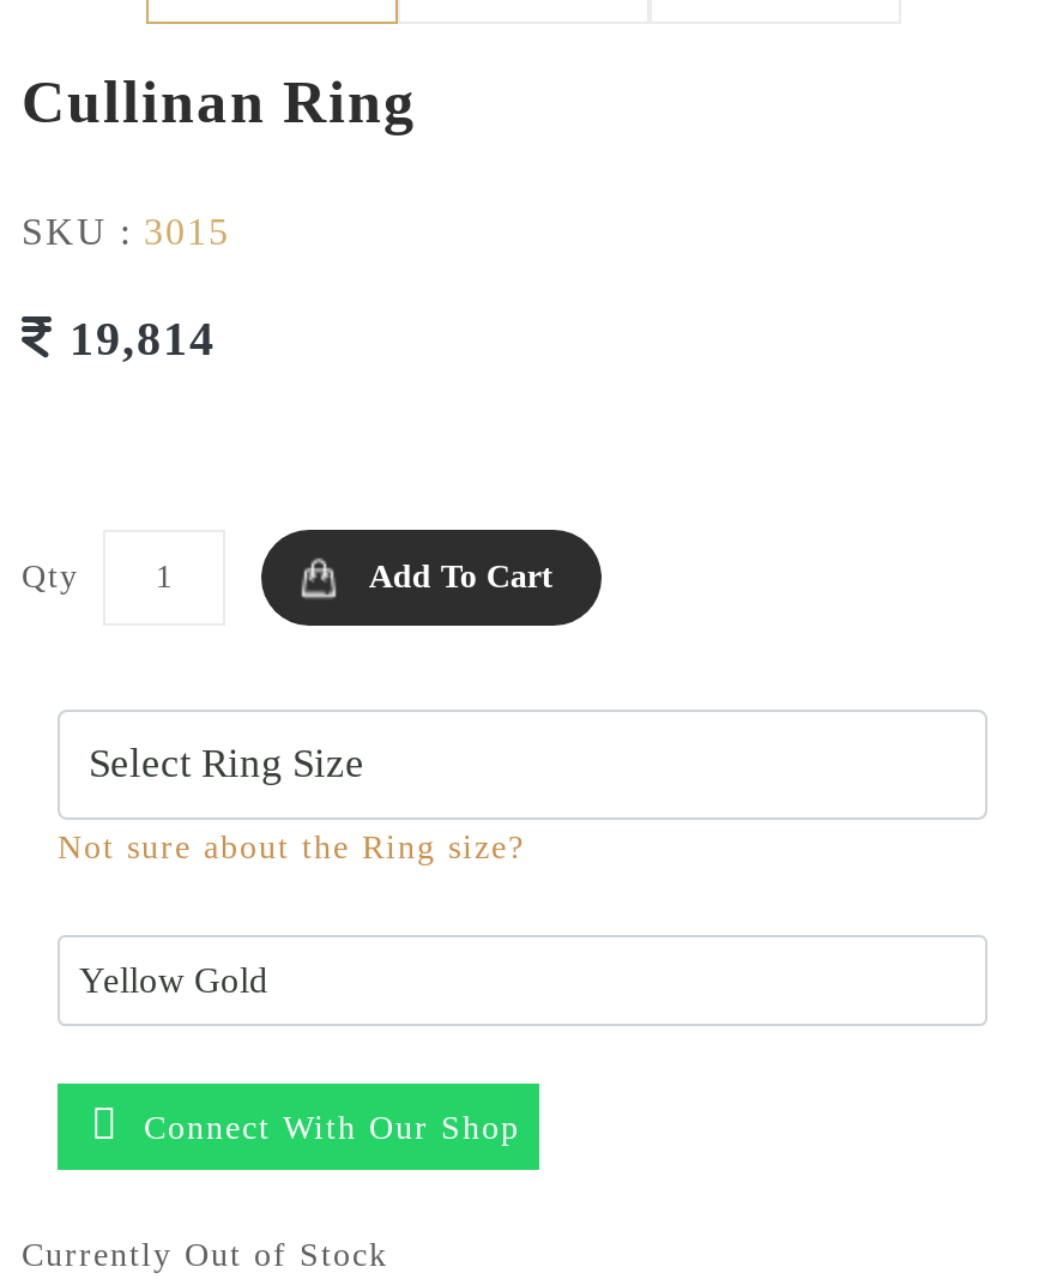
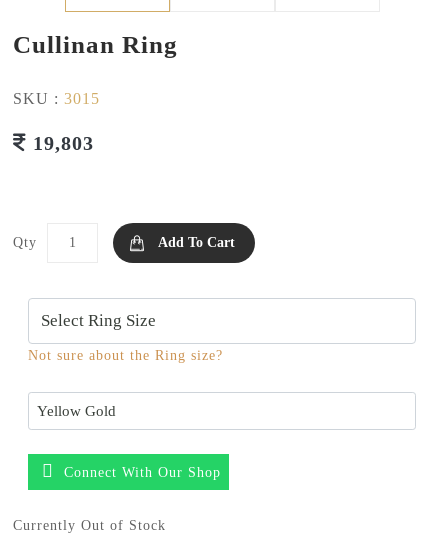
- 19,814
+ 19,803
